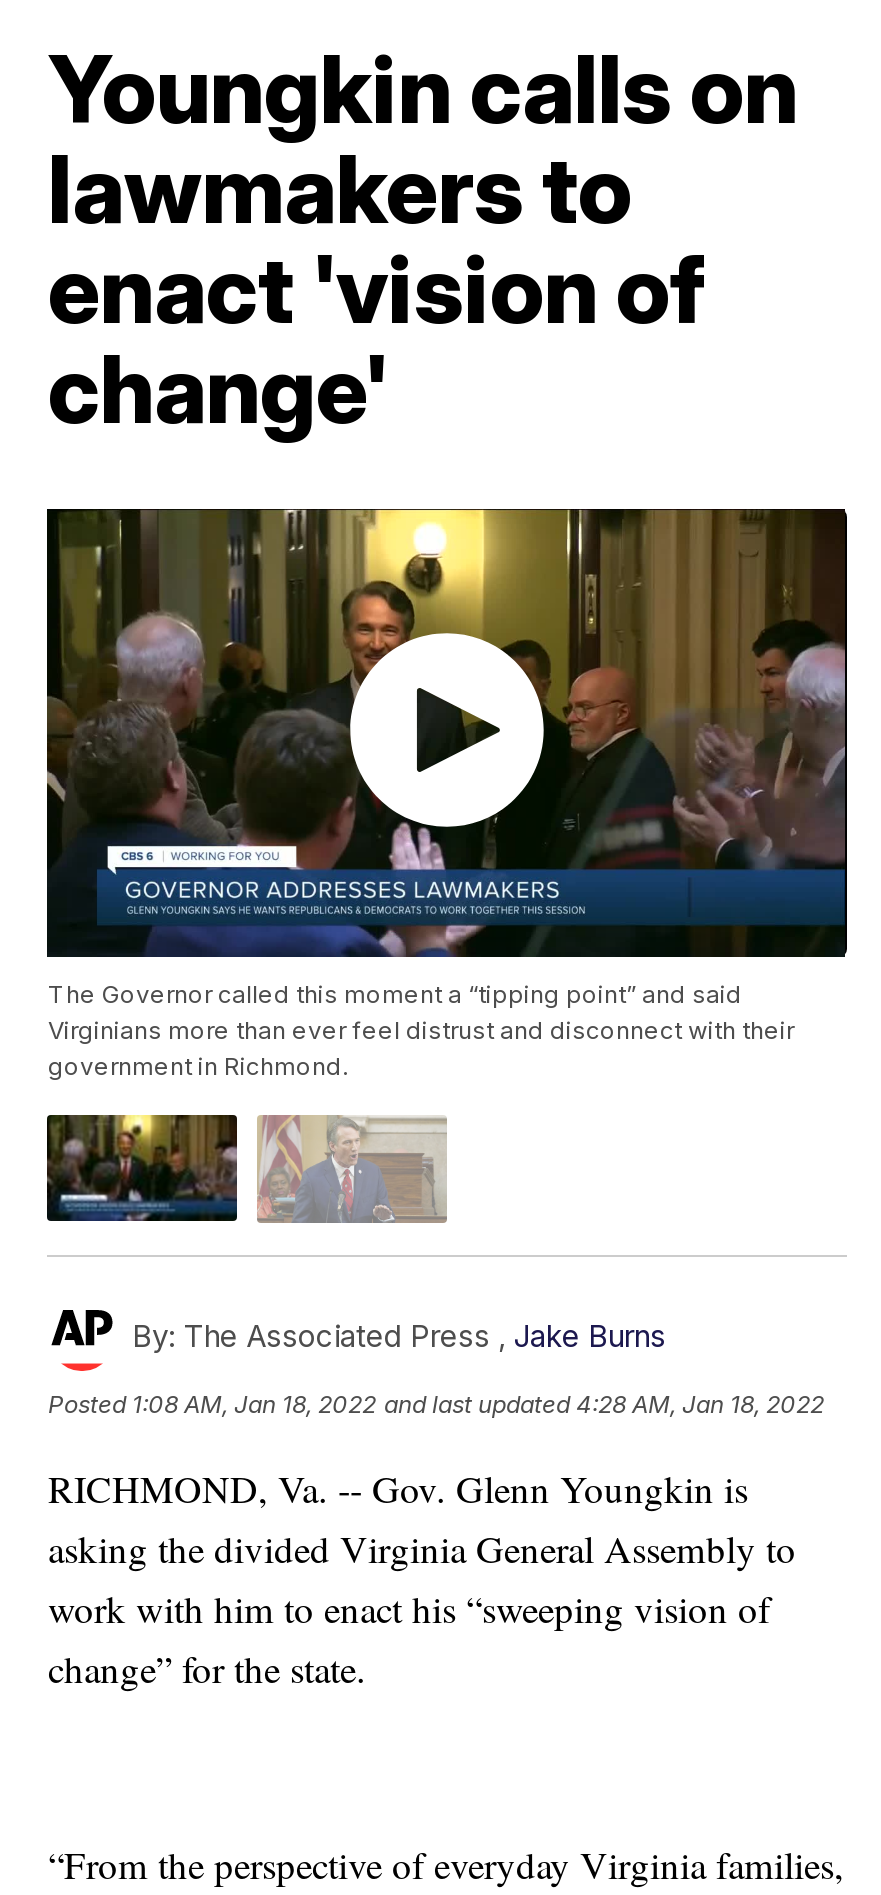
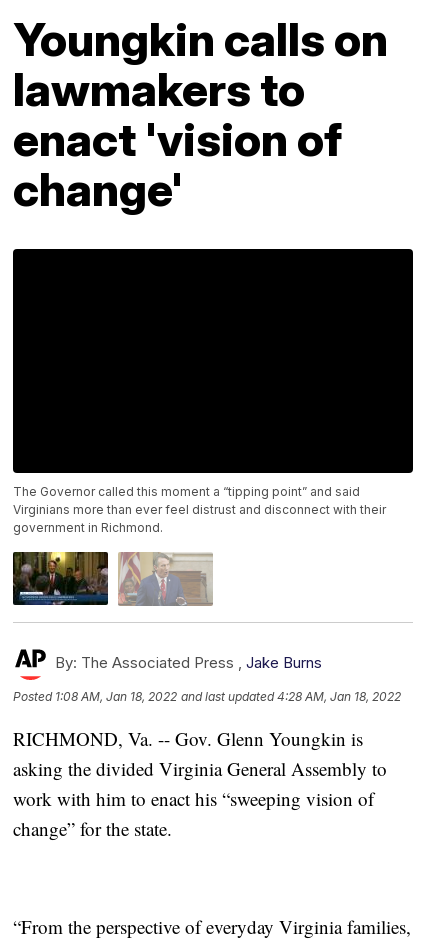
- [image]
